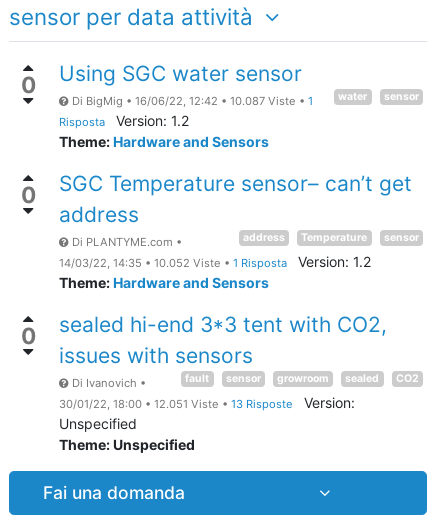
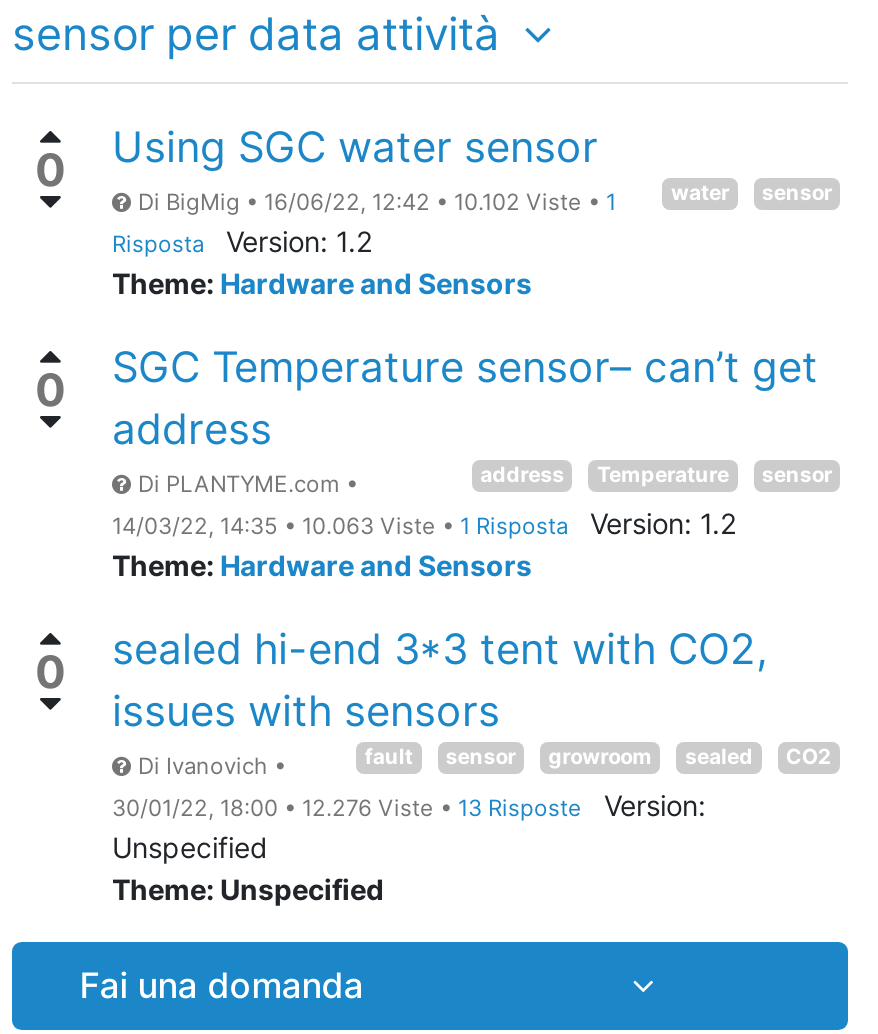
- Di BigMig • 16/06/22, 12:42 • 10.087 Viste • 1
+ Di BigMig • 16/06/22, 12:42 • 10.102 Viste • 1

- 14/03/22, 14:35 • 10.052 Viste • 1 Risposta Version: 1.2
+ 14/03/22, 14:35 • 10.063 Viste • 1 Risposta Version: 1.2

- 30/01/22, 18:00 • 12.051 Viste • 13 Risposte Version:
+ 30/01/22, 18:00 • 12.276 Viste • 13 Risposte Version:
